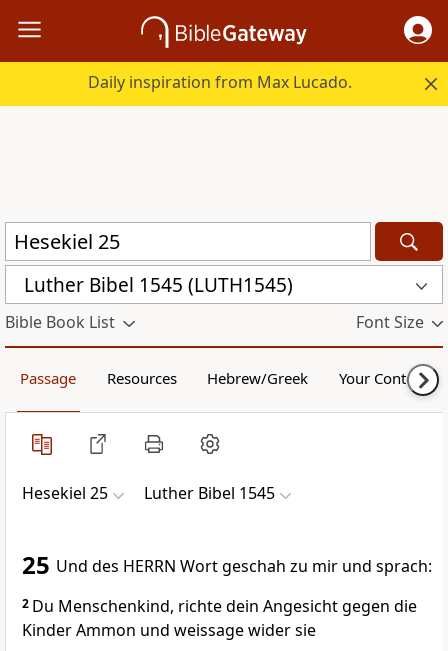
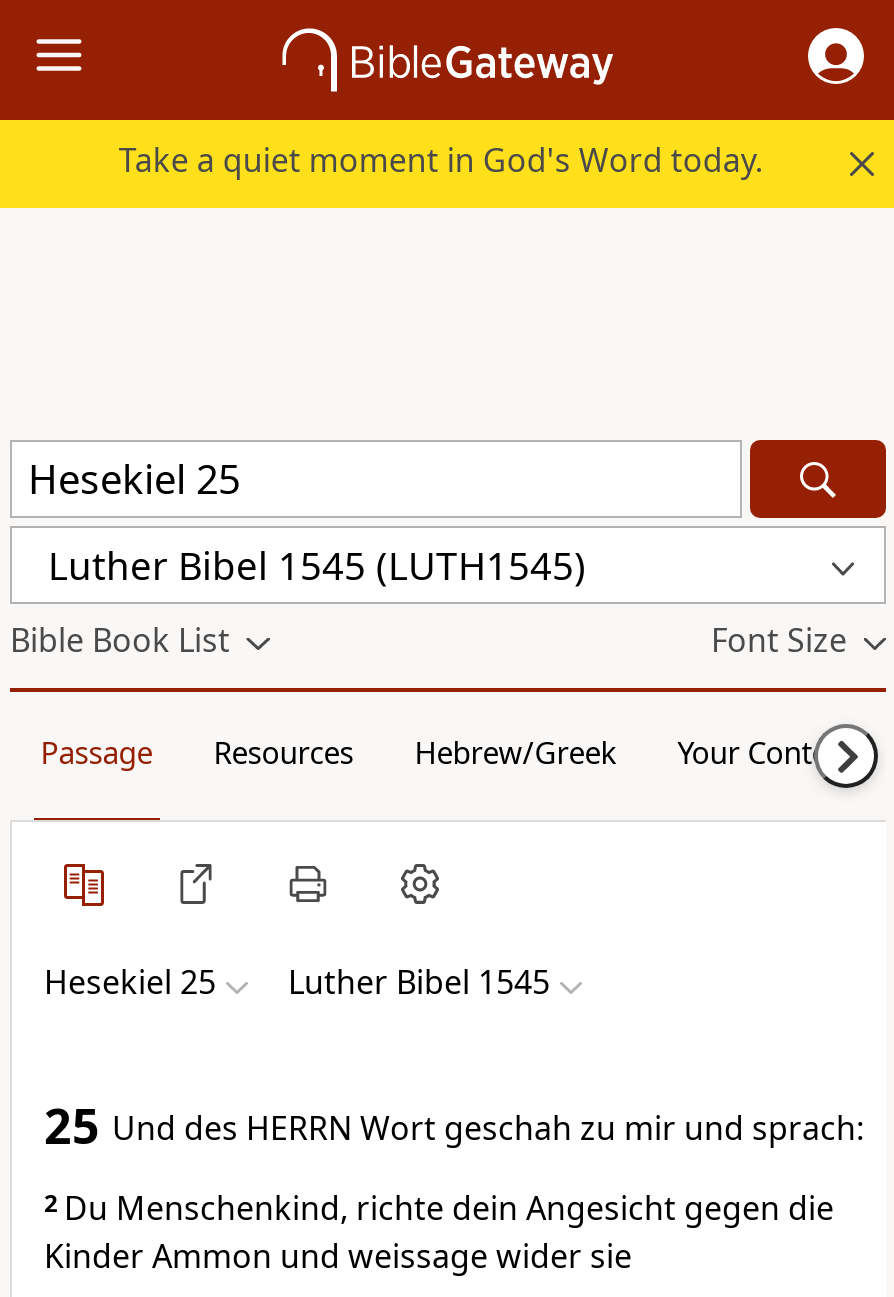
- Daily inspiration from Max Lucado.
+ Take a quiet moment in God's Word today.
